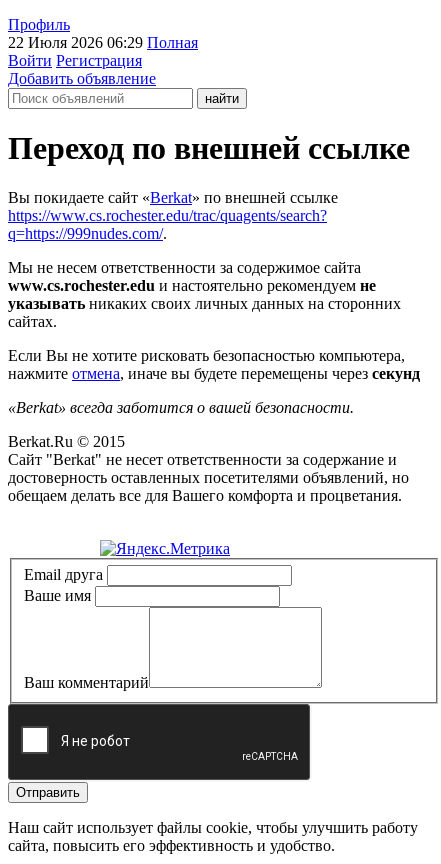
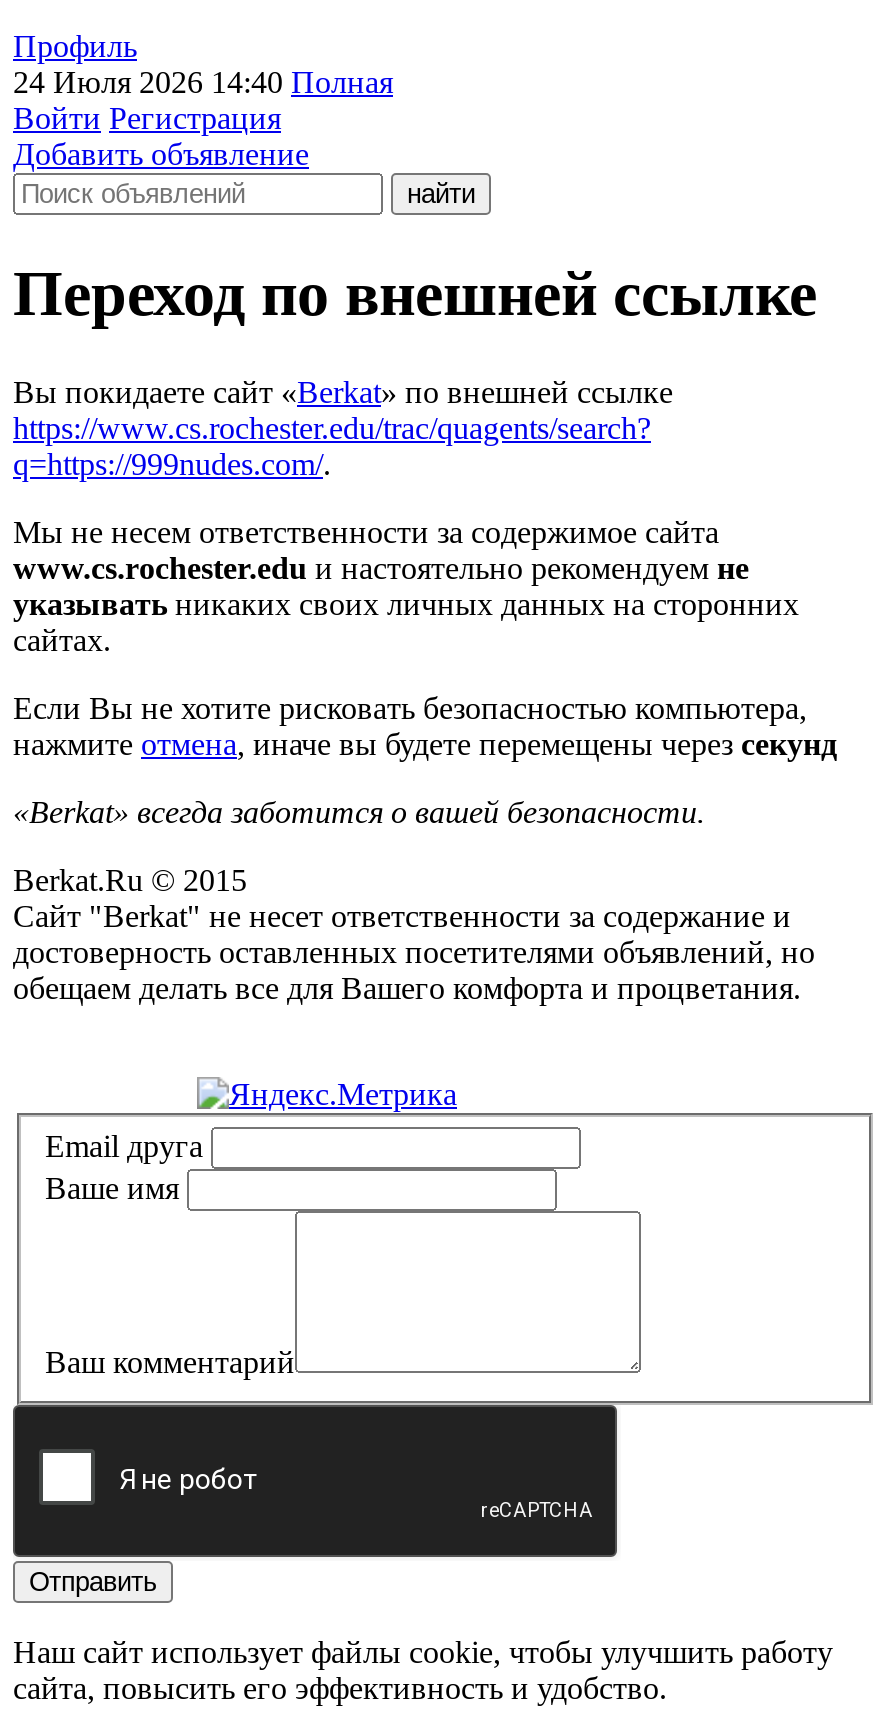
- 22 Июля 2026 06:29 Полная
+ 24 Июля 2026 14:40 Полная
